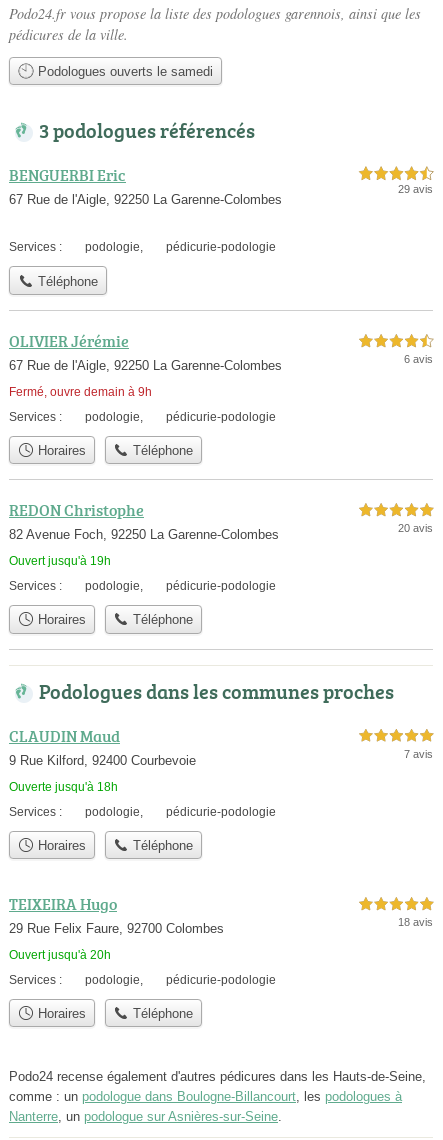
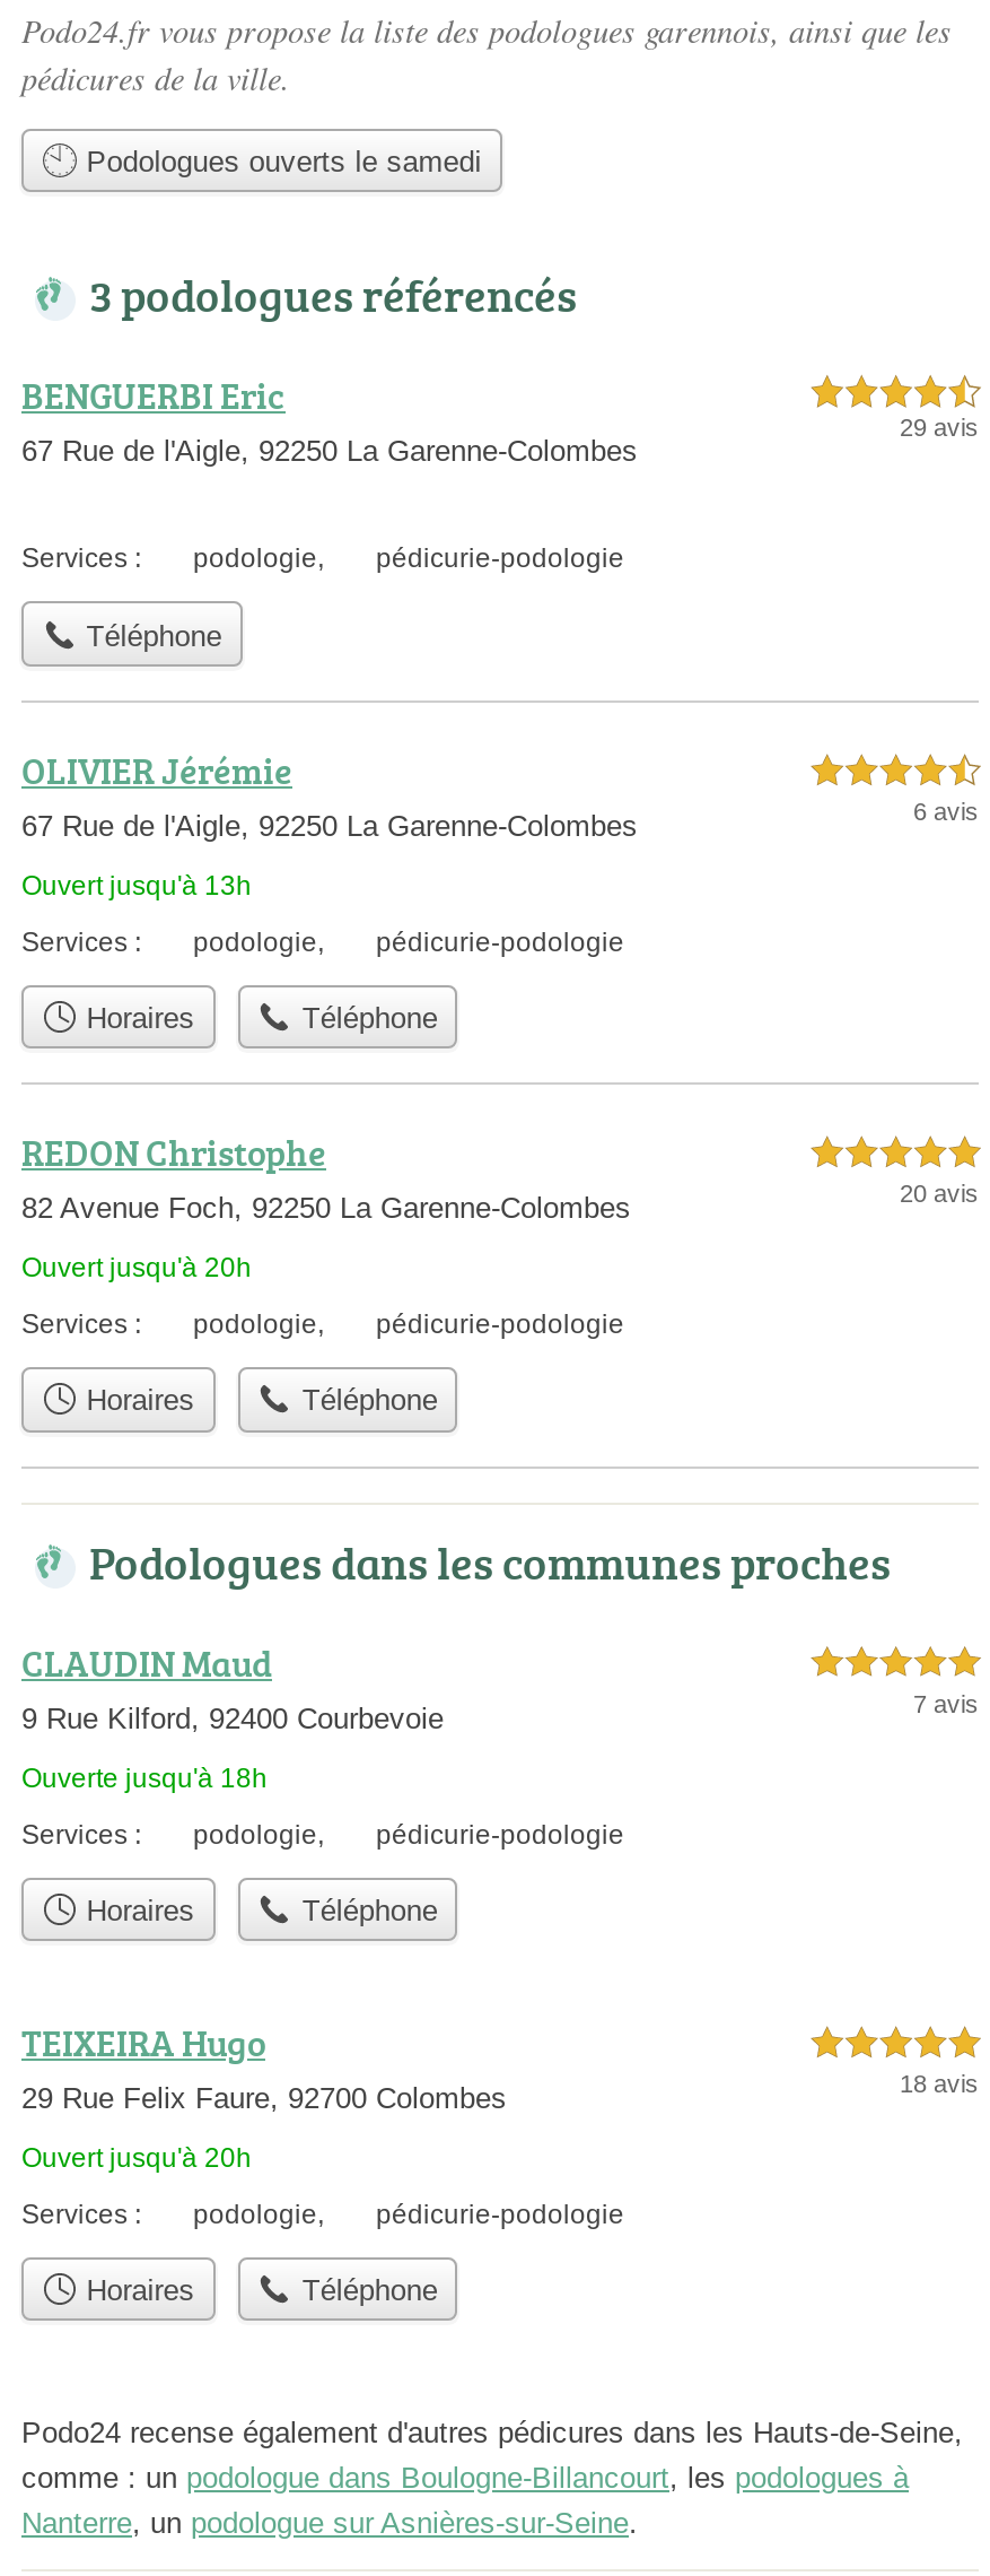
- Fermé, ouvre demain à 9h
+ Ouvert jusqu'à 13h

- Ouvert jusqu'à 19h
+ Ouvert jusqu'à 20h
